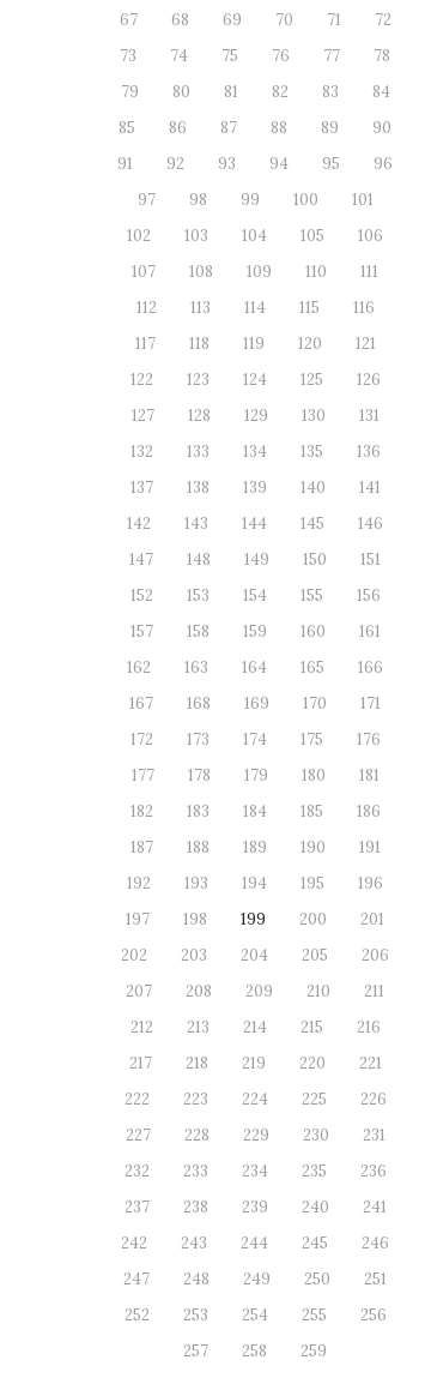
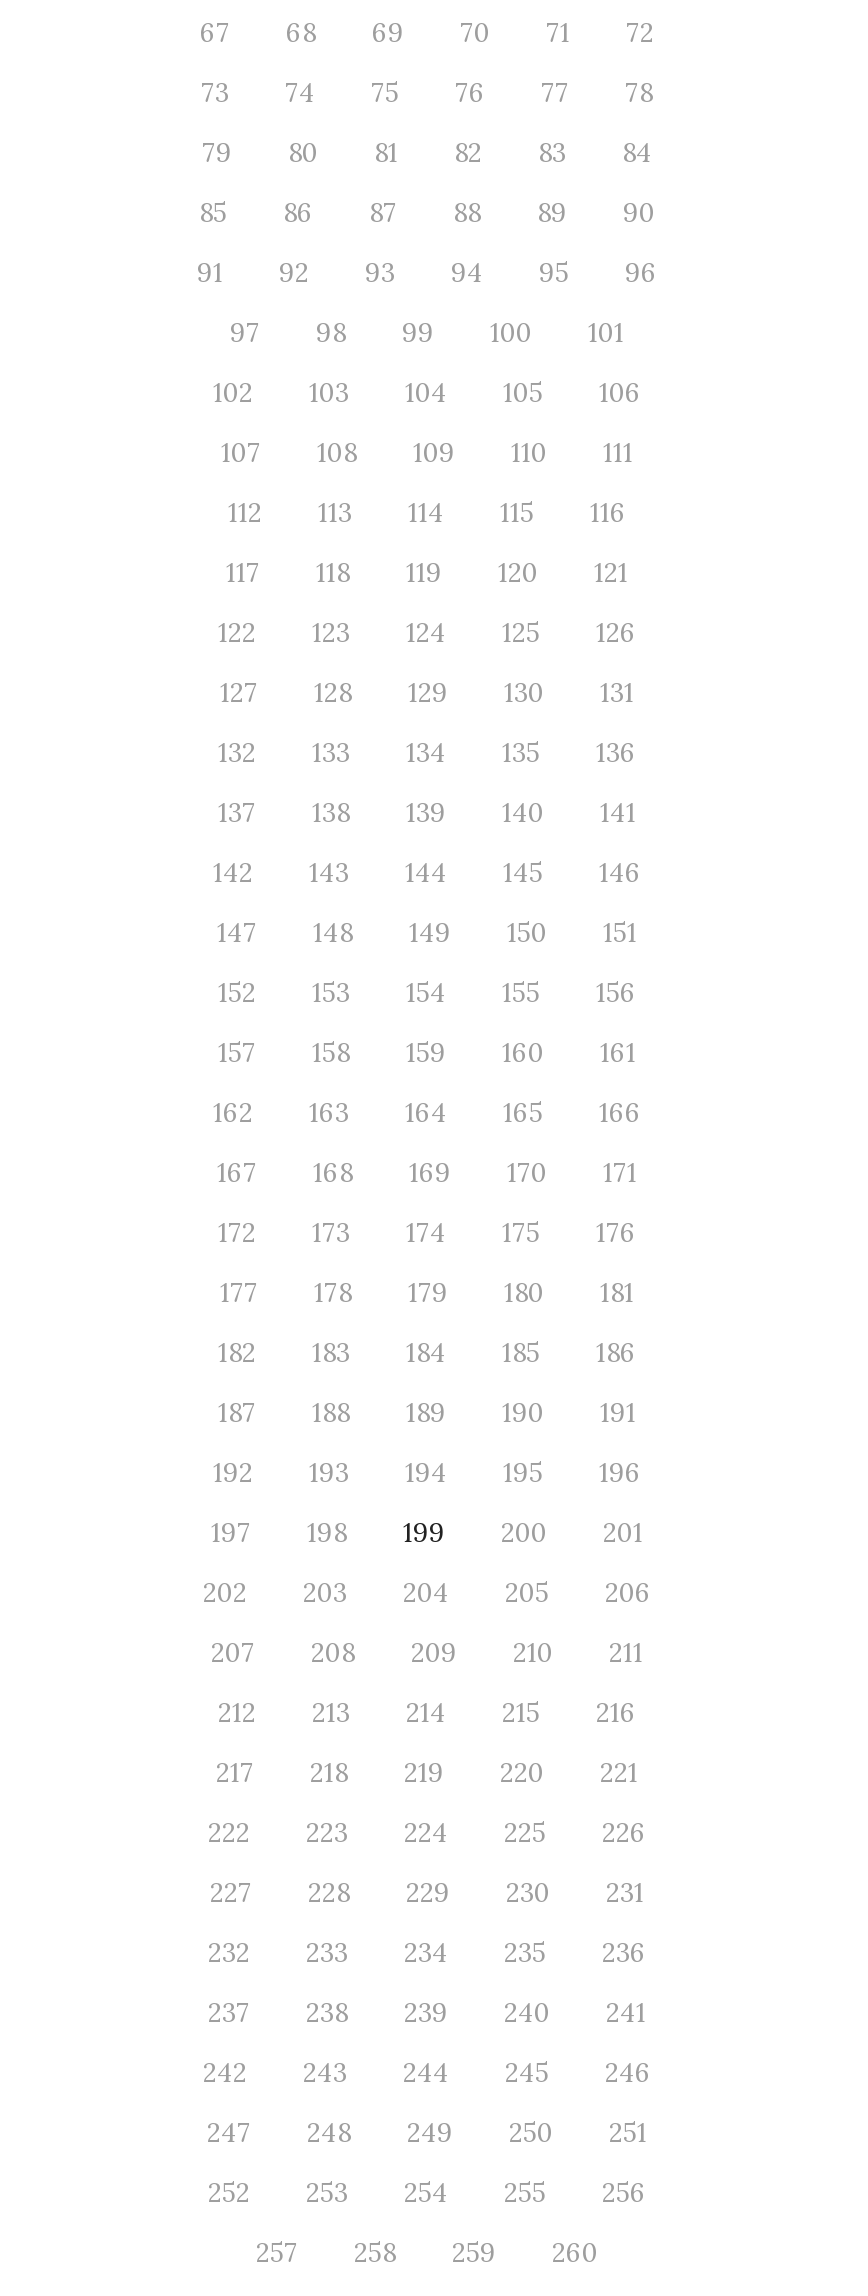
+ 260
